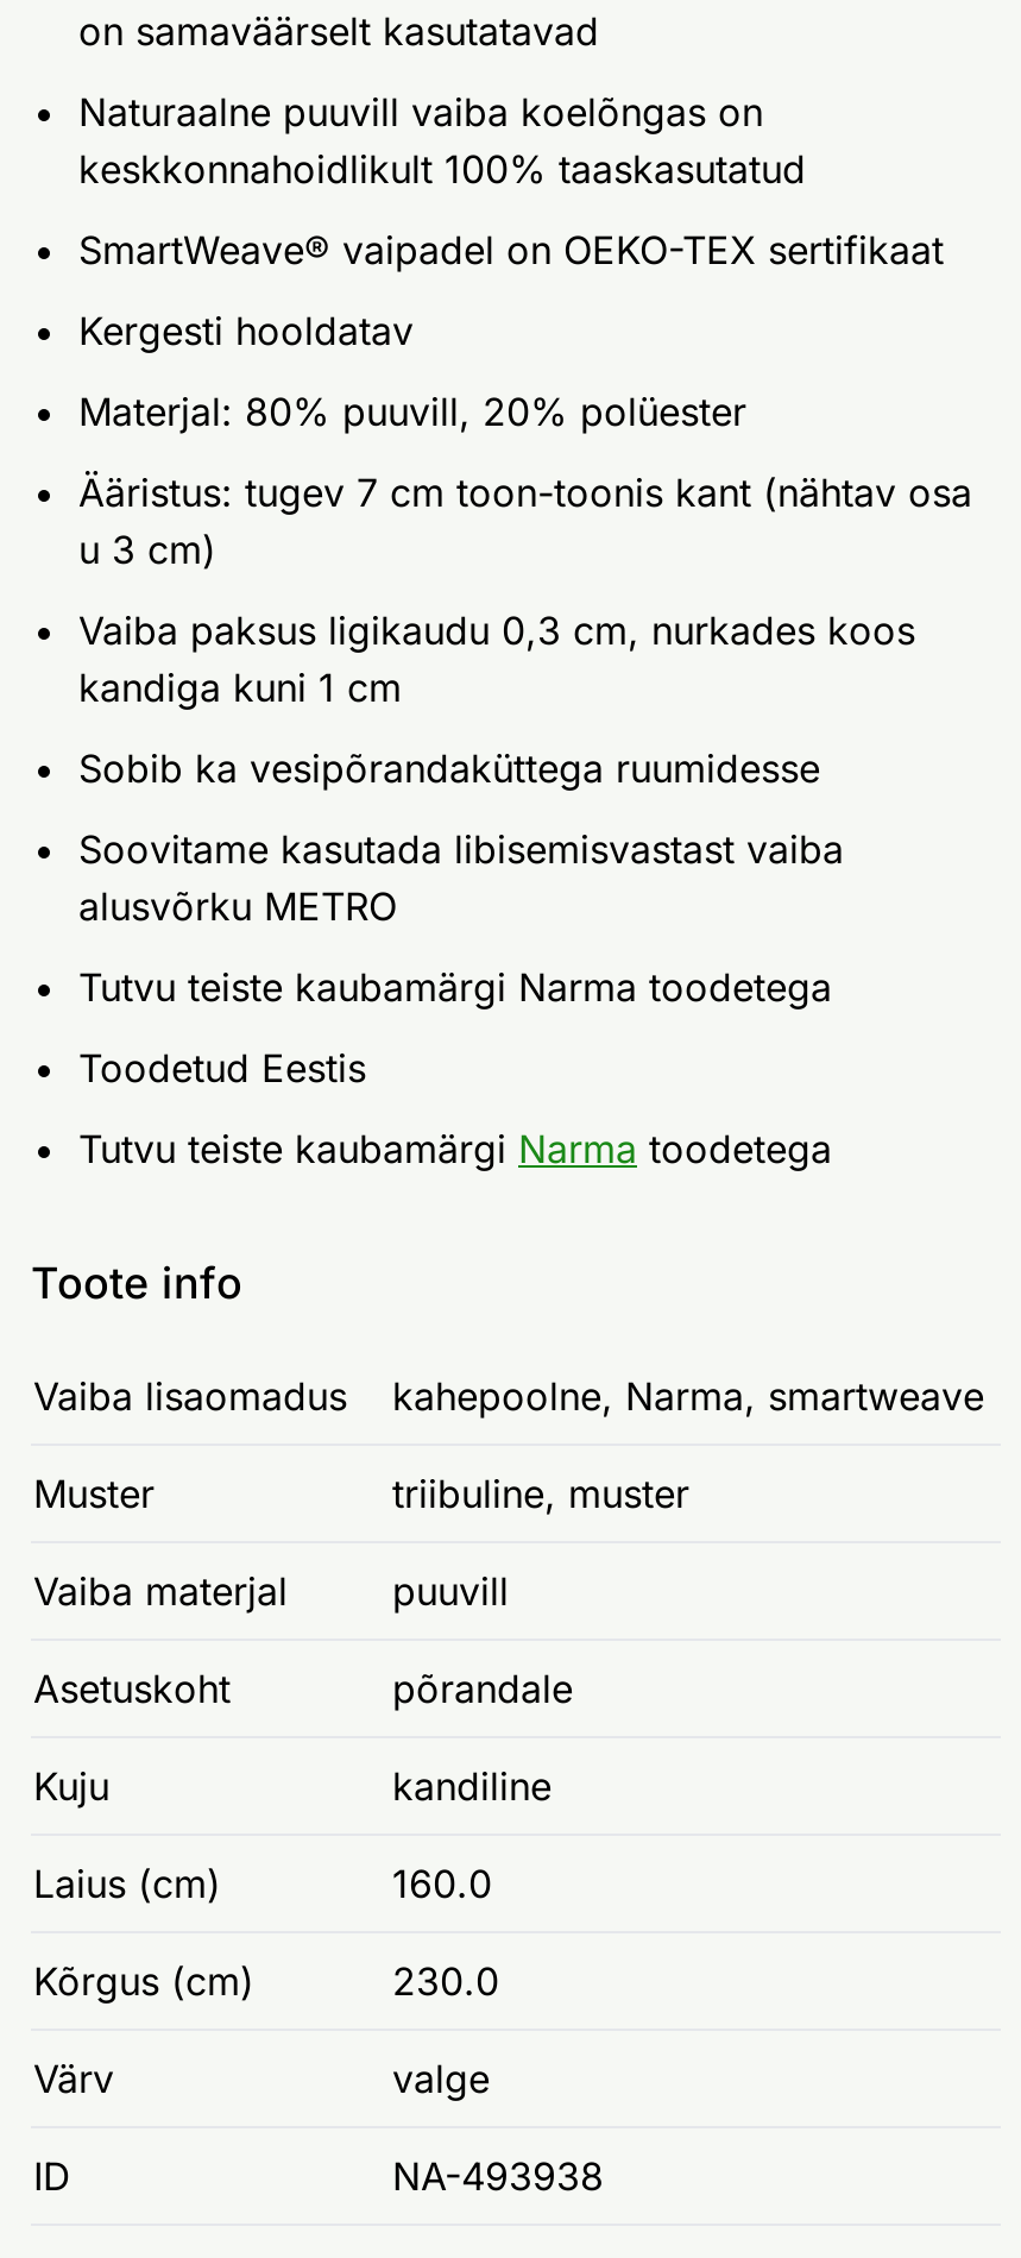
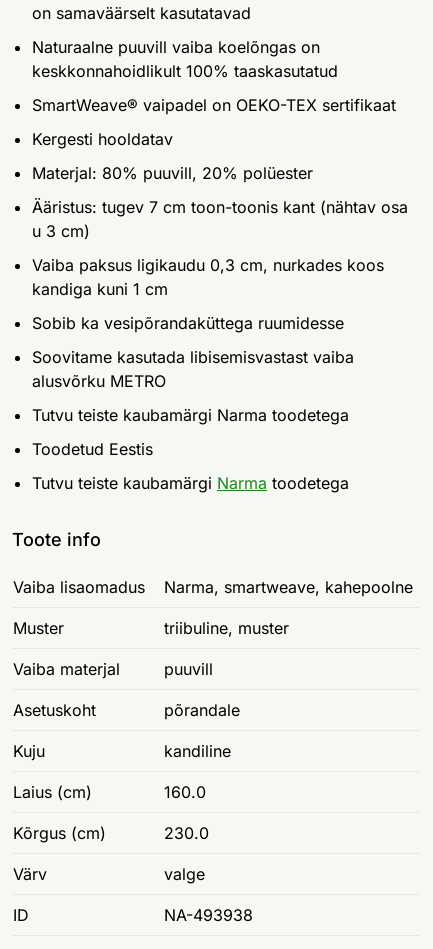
- kahepoolne, Narma, smartweave
+ Narma, smartweave, kahepoolne
